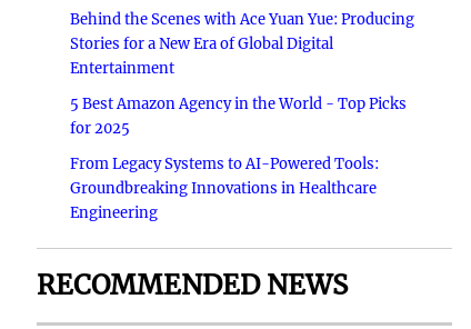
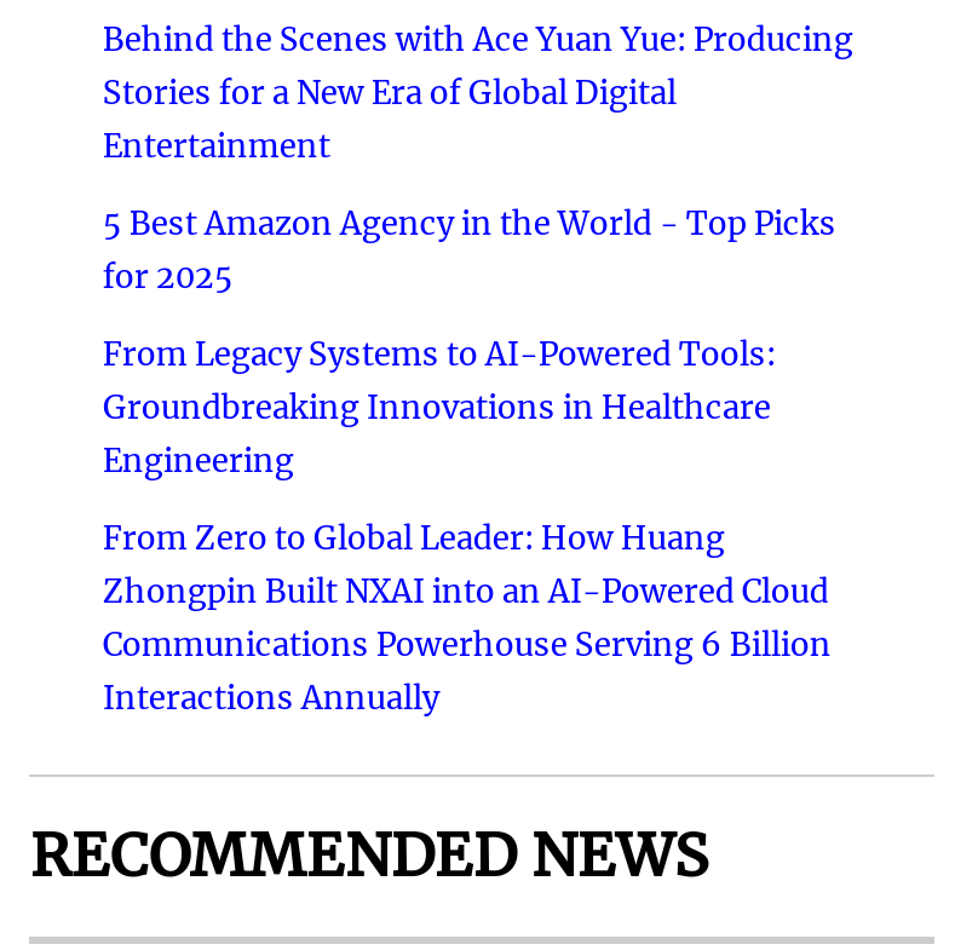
+ From Zero to Global Leader: How Huang
+ Zhongpin Built NXAI into an AI-Powered Cloud
+ Communications Powerhouse Serving 6 Billion
+ Interactions Annually
